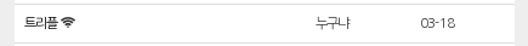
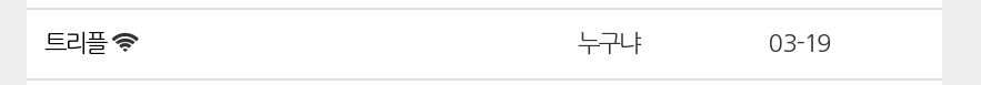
- 03-18
+ 03-19
